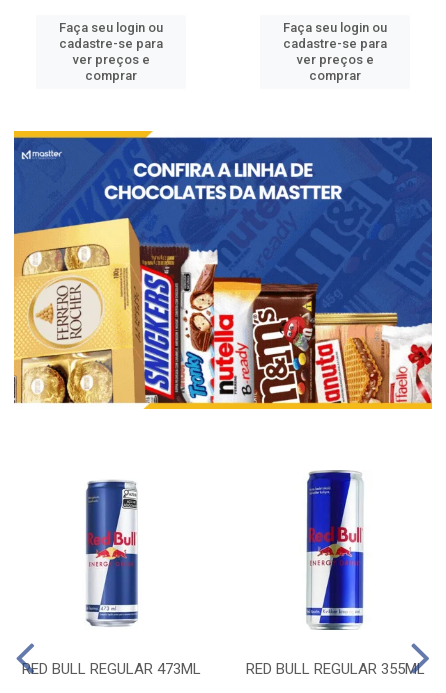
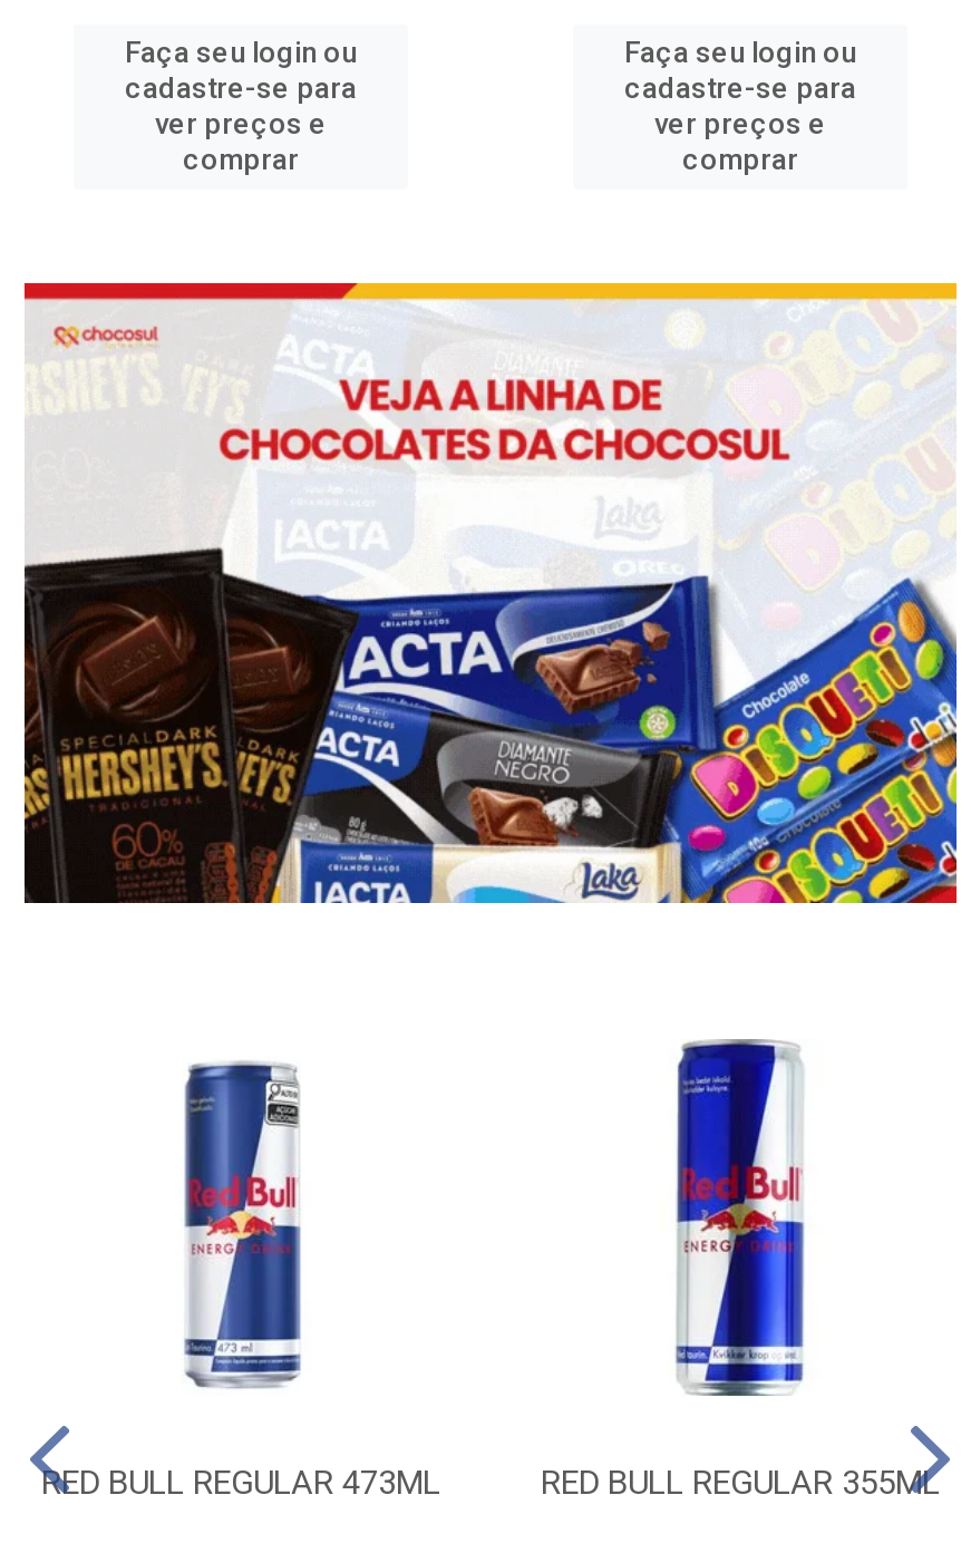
- [image]
+ [image]
